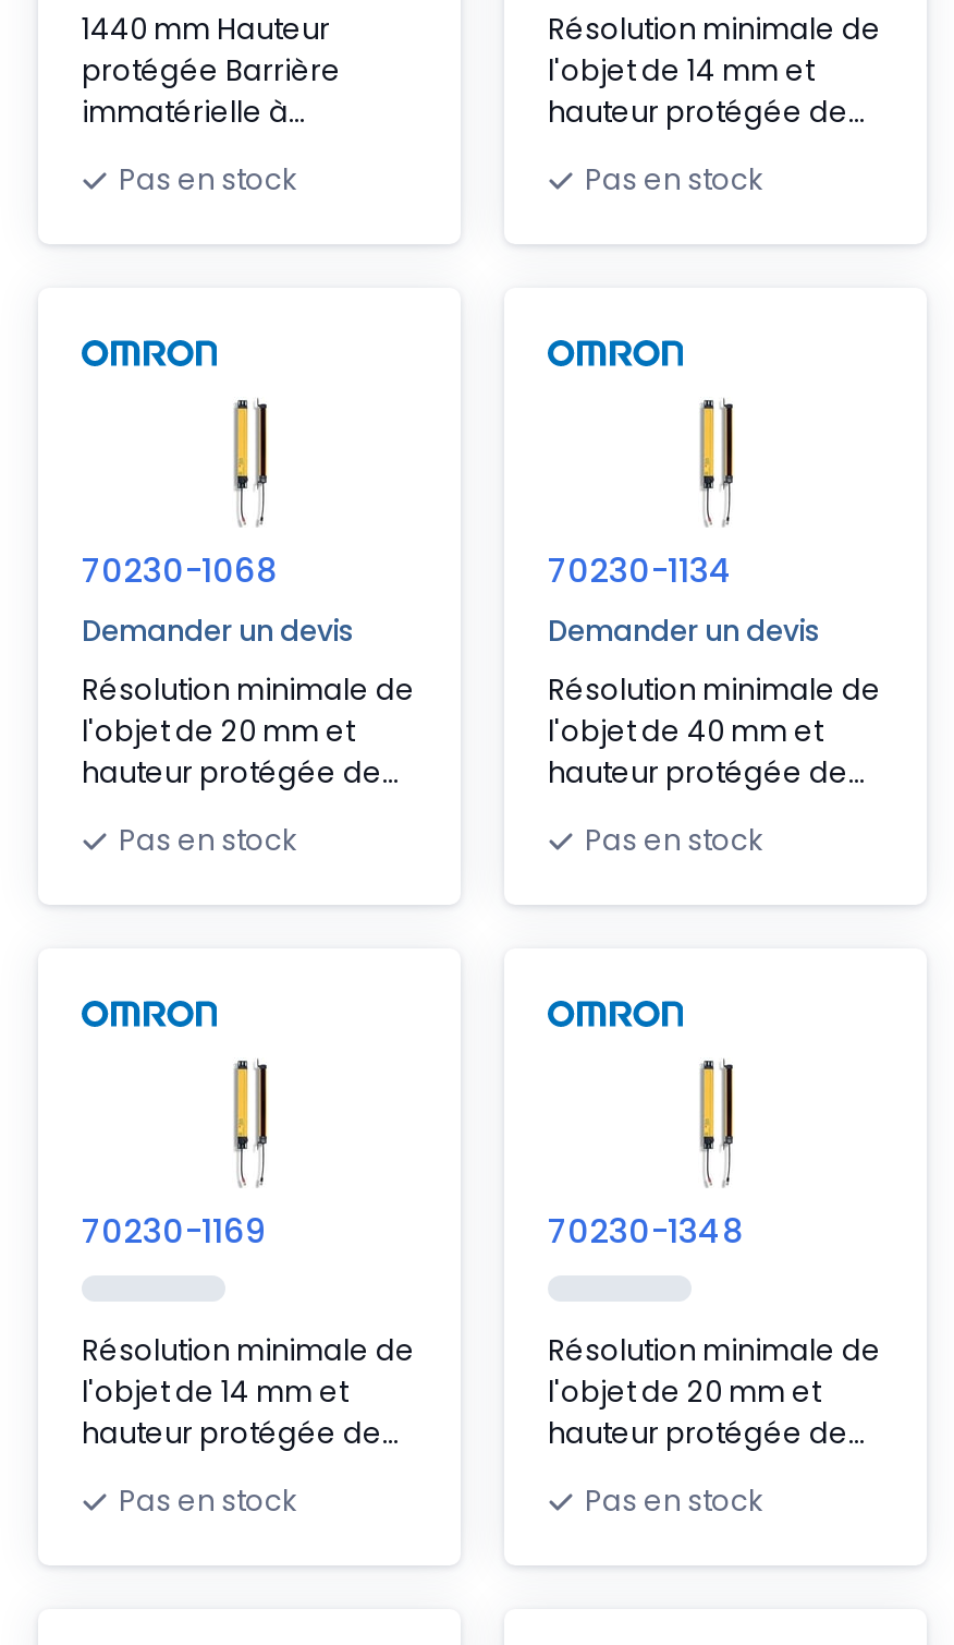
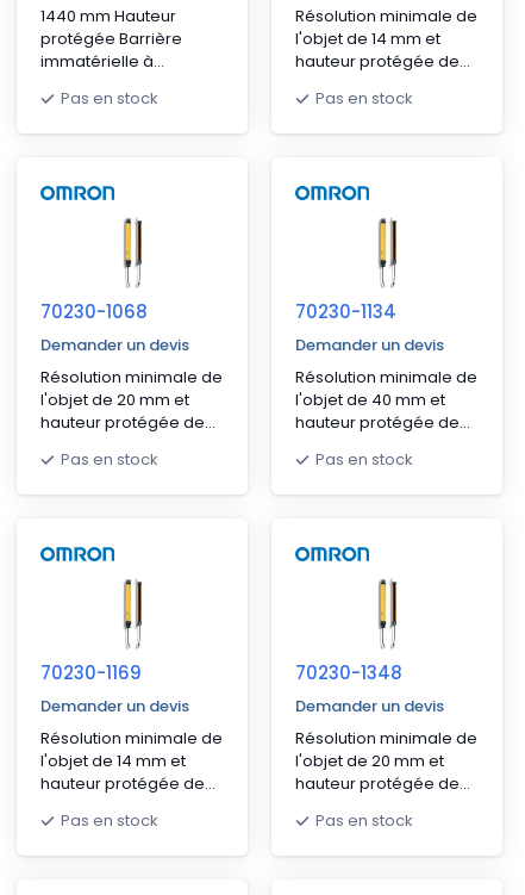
+ Demander un devis

+ Demander un devis
